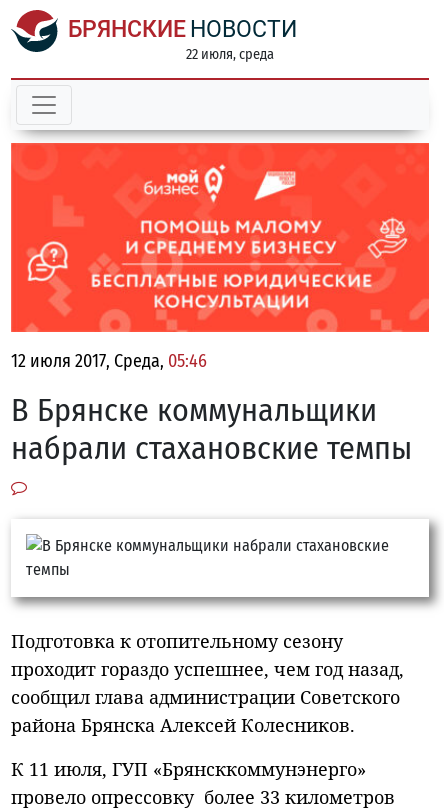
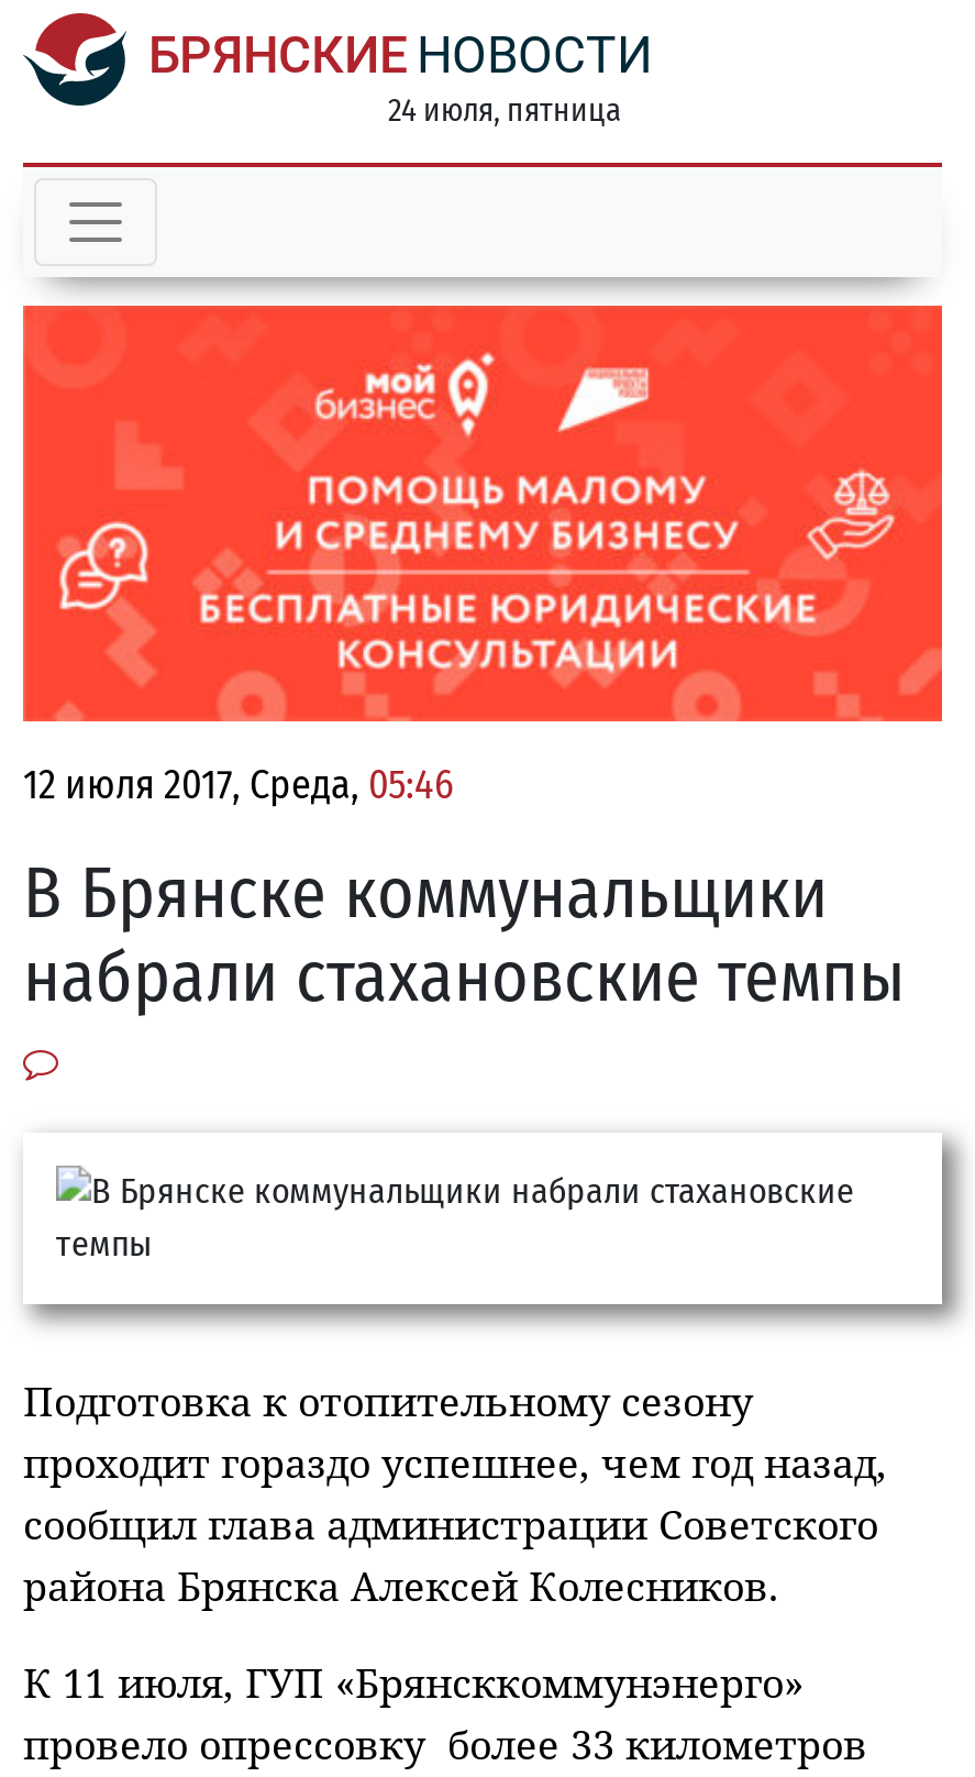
- 22 июля, среда
+ 24 июля, пятница
